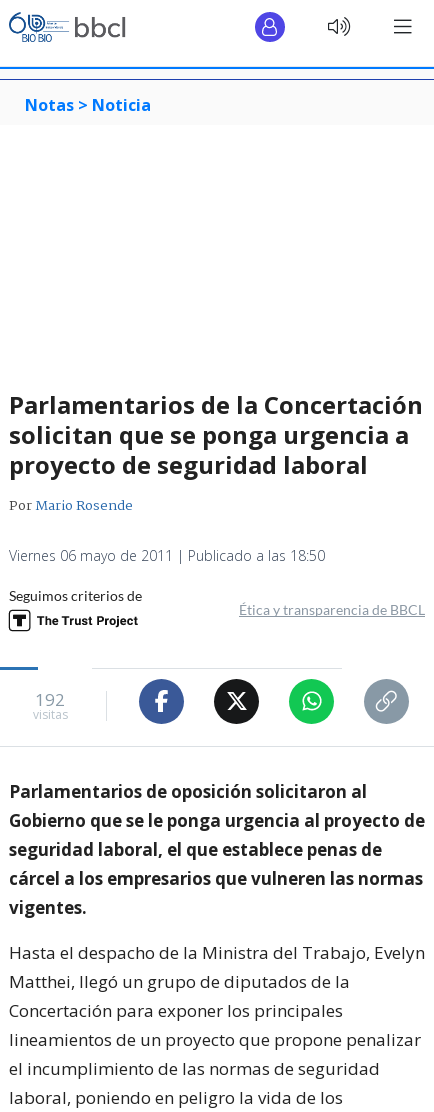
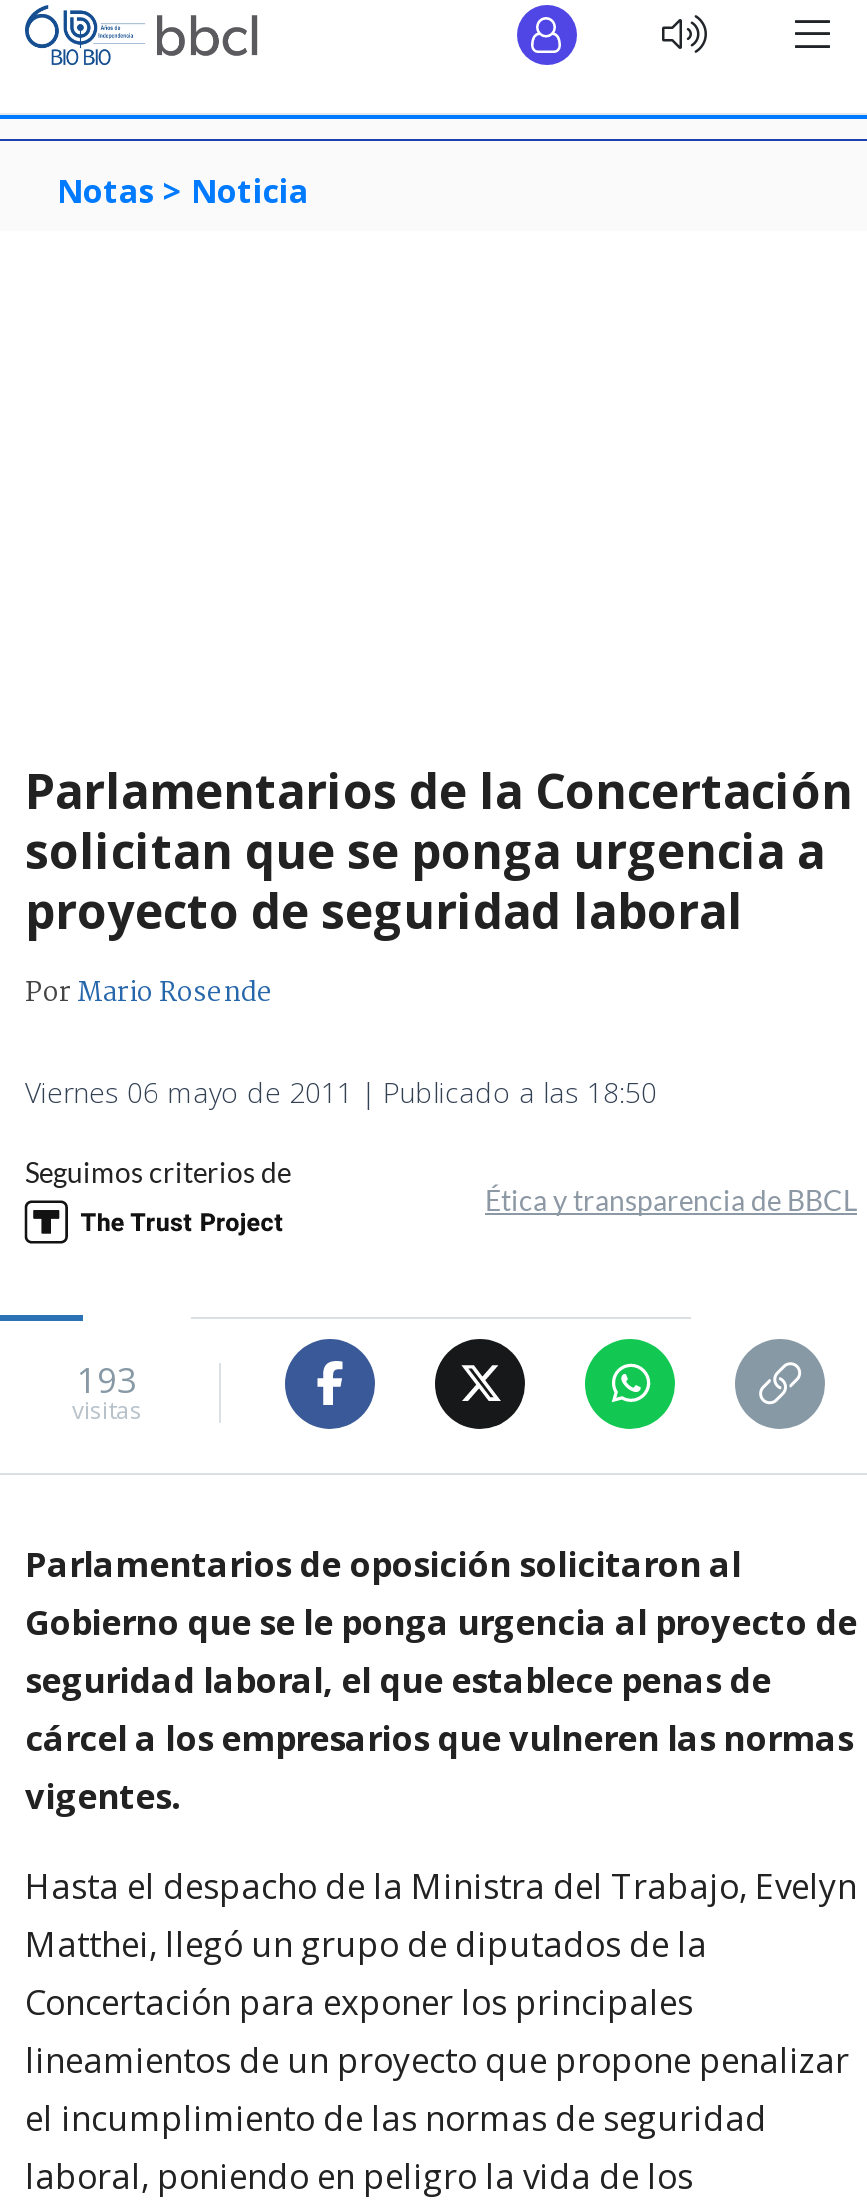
- 192
+ 193
